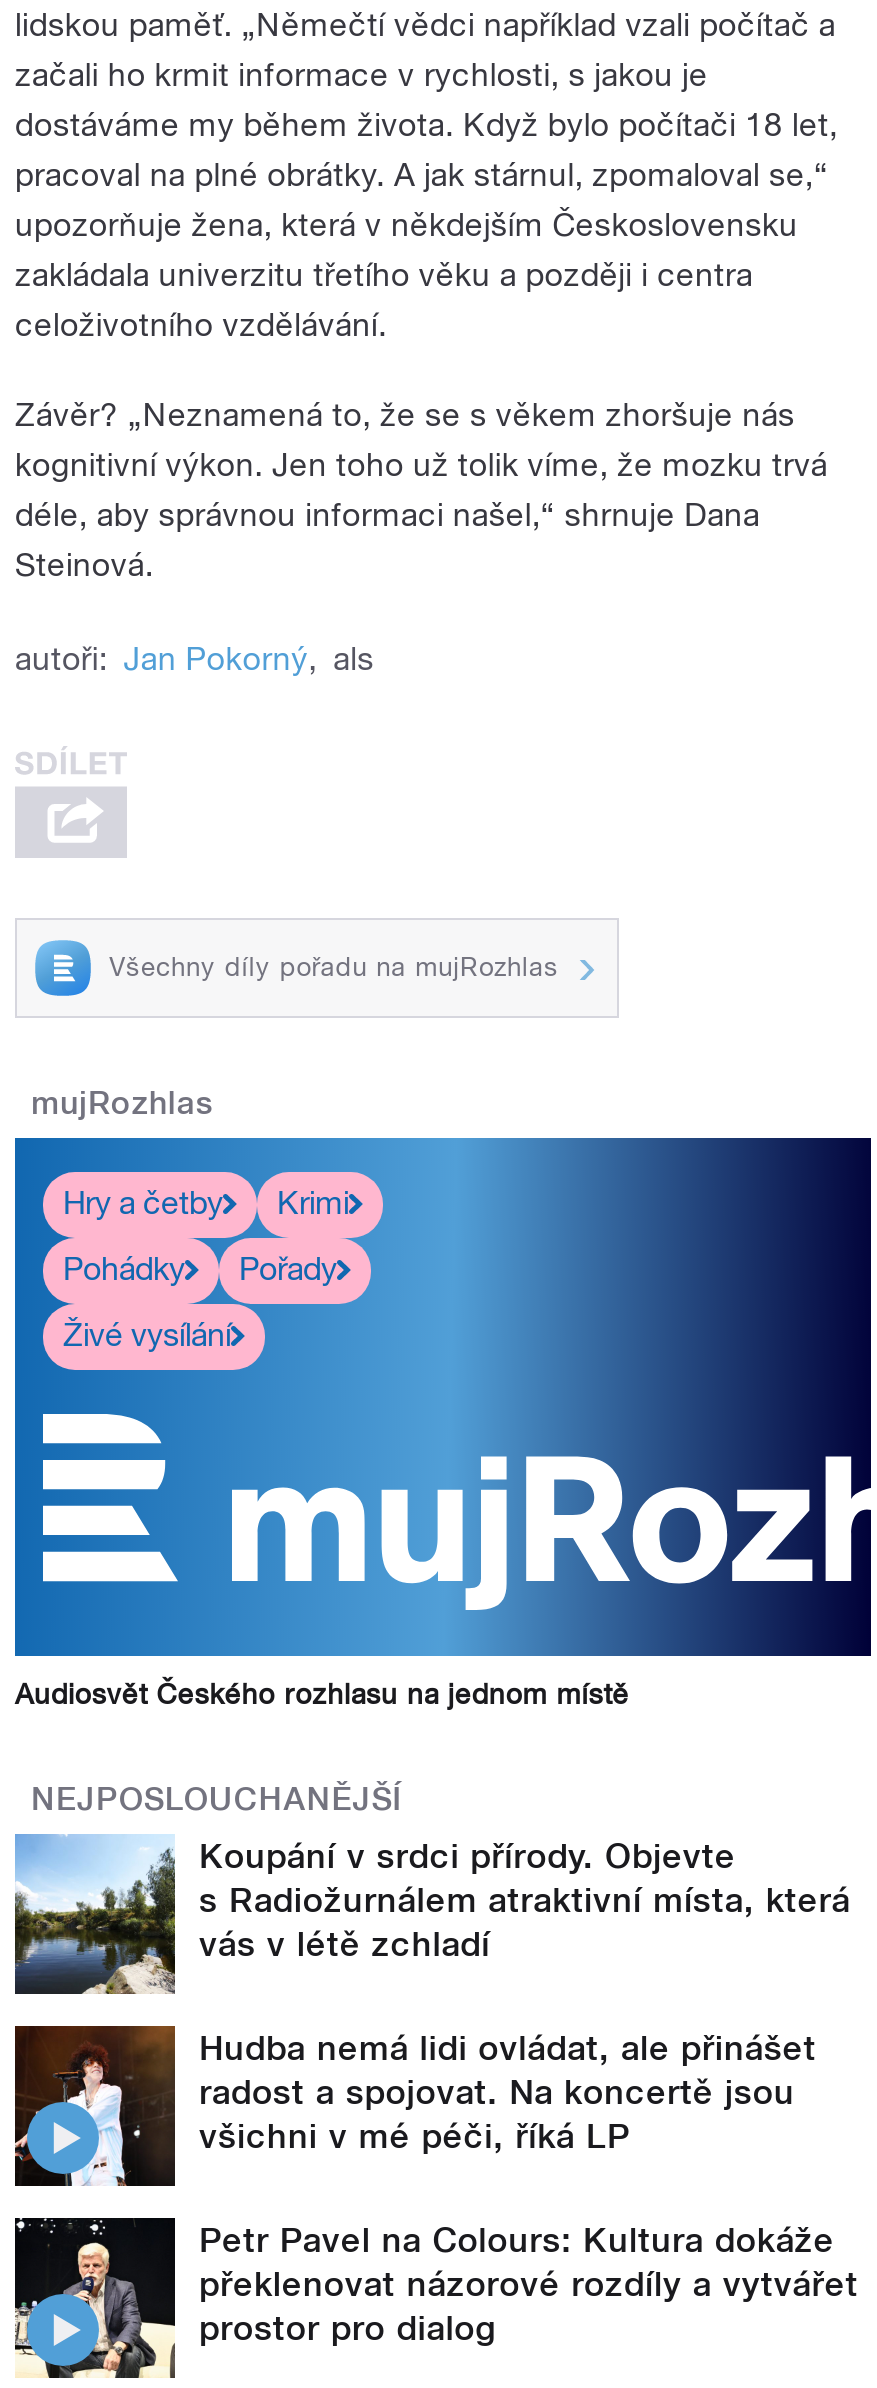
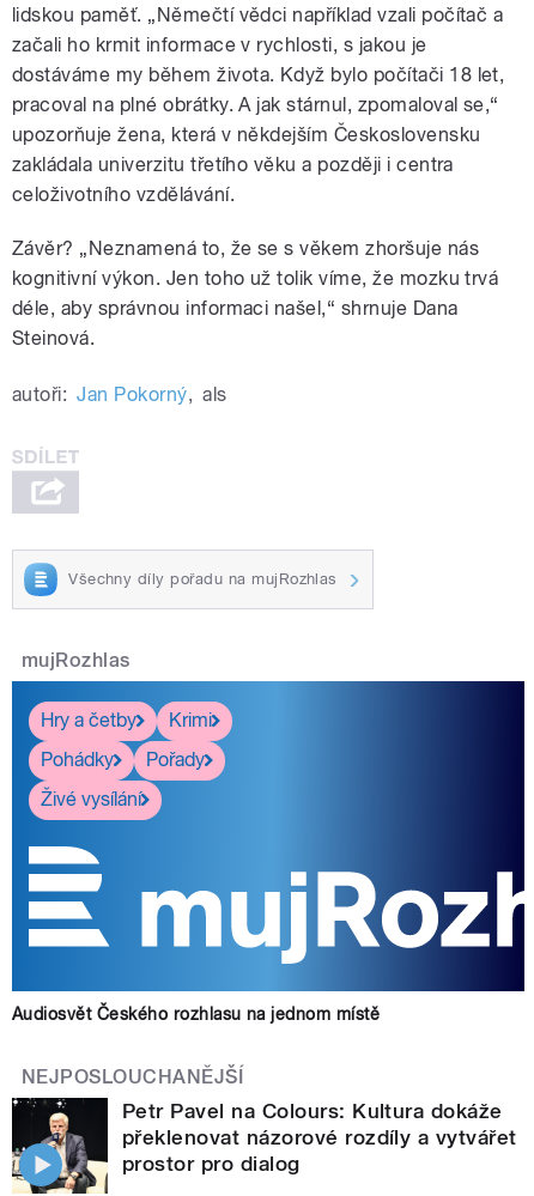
- [image]
- Koupání v srdci přírody. Objevte
- s Radiožurnálem atraktivní místa, která
- vás v létě zchladí
- Hudba nemá lidi ovládat, ale přinášet
- radost a spojovat. Na koncertě jsou
- všichni v mé péči, říká LP

- [image]
